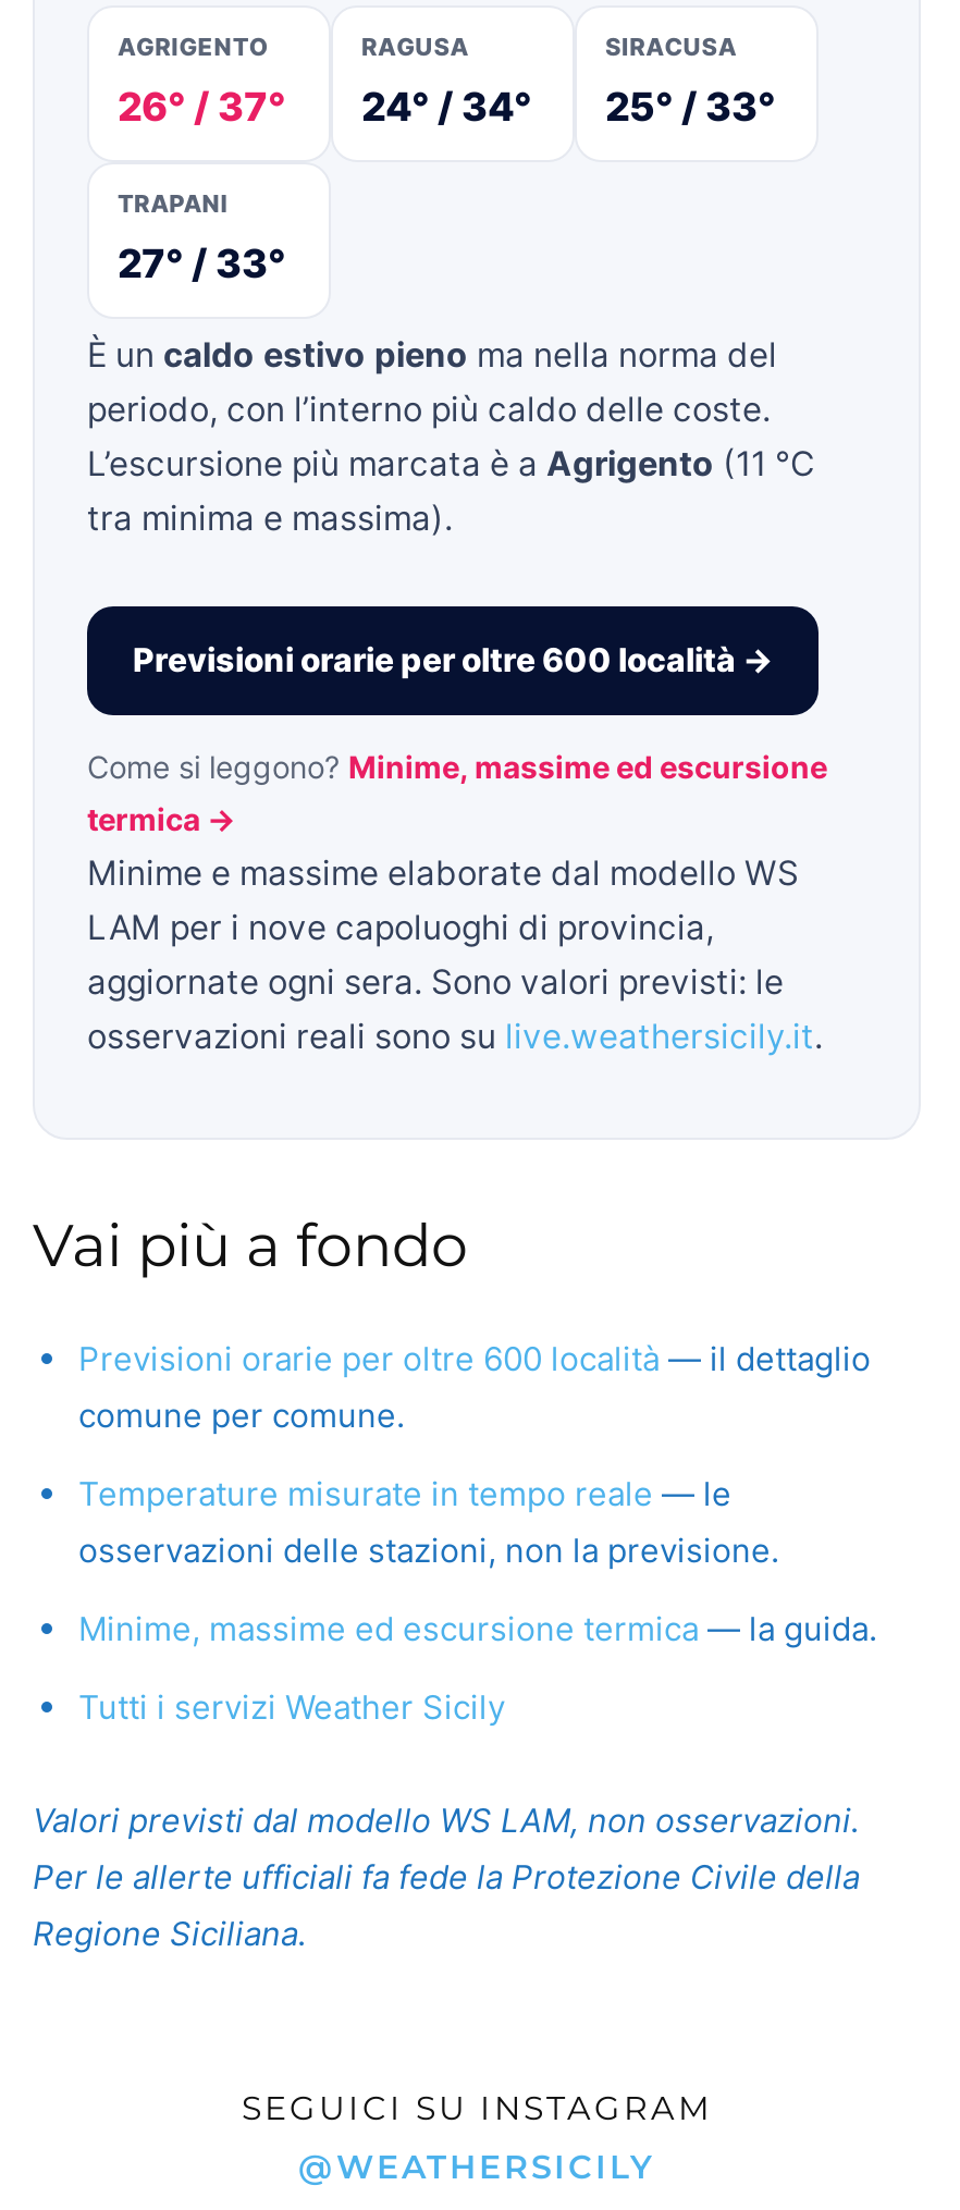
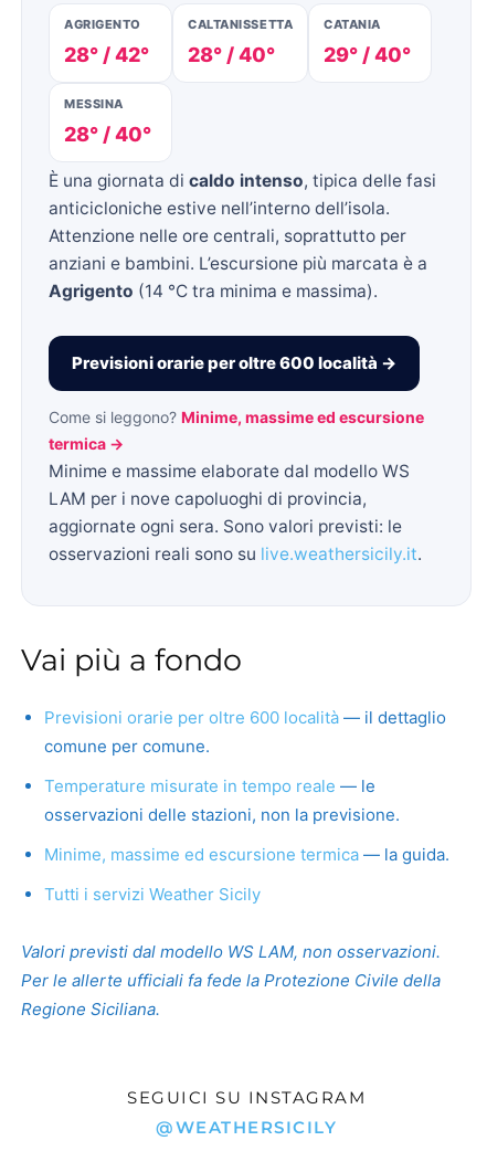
- RAGUSA
+ CALTANISSETTA

- SIRACUSA
+ CATANIA

- 26° / 37°
+ 28° / 42°

- 24° / 34°
+ 28° / 40°

- 25° / 33°
+ 29° / 40°

- TRAPANI
+ MESSINA

- 27° / 33°
+ 28° / 40°

- È un caldo estivo pieno ma nella norma del
- periodo, con l’interno più caldo delle coste.
- L’escursione più marcata è a Agrigento (11 °C
- tra minima e massima).
+ È una giornata di caldo intenso, tipica delle fasi
+ anticicloniche estive nell’interno dell’isola.
+ Attenzione nelle ore centrali, soprattutto per
+ anziani e bambini. L’escursione più marcata è a
+ Agrigento (14 °C tra minima e massima).
